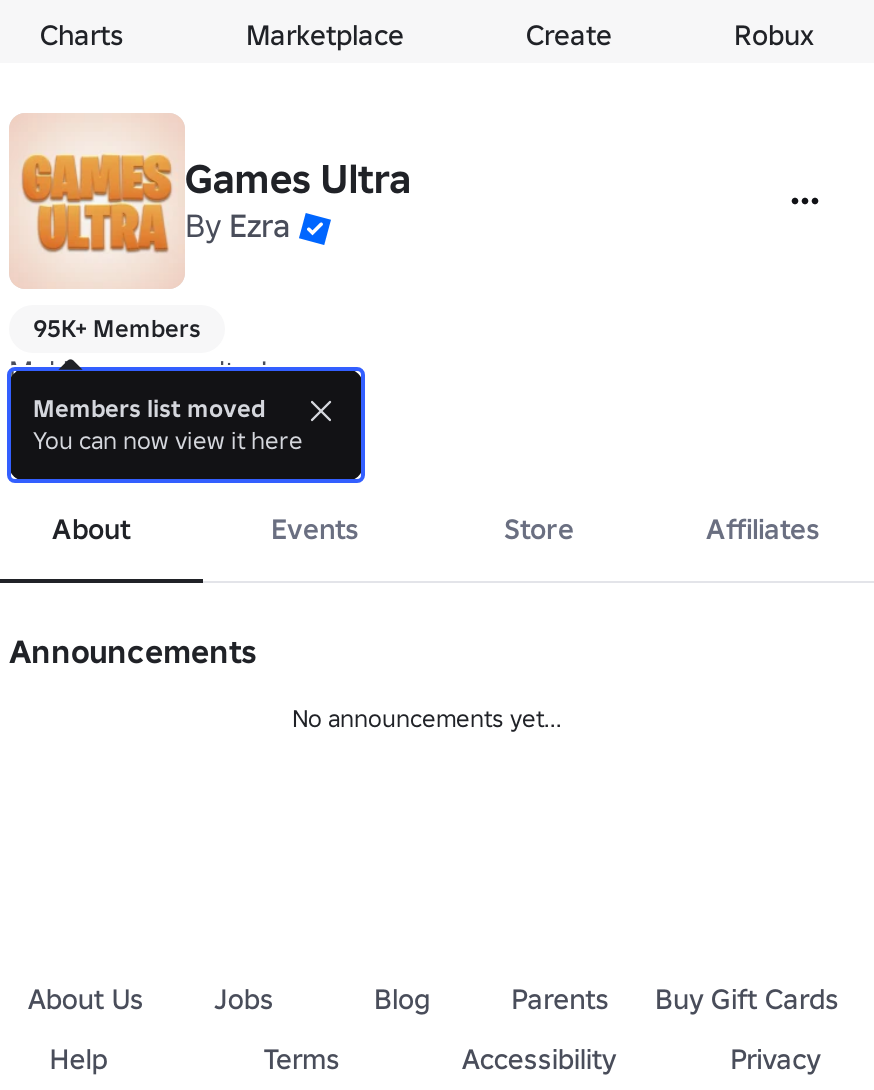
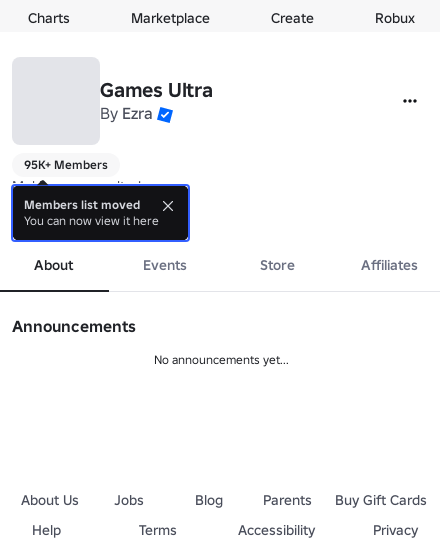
- [image]
